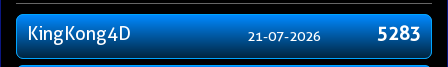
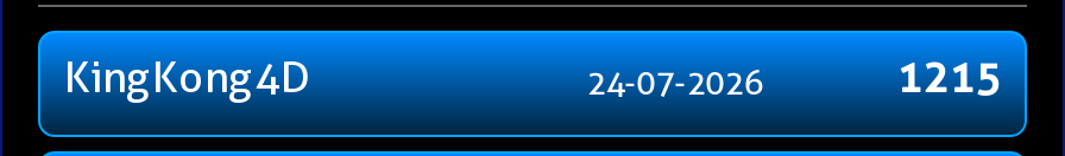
- 21-07-2026
+ 24-07-2026

- 5283
+ 1215
